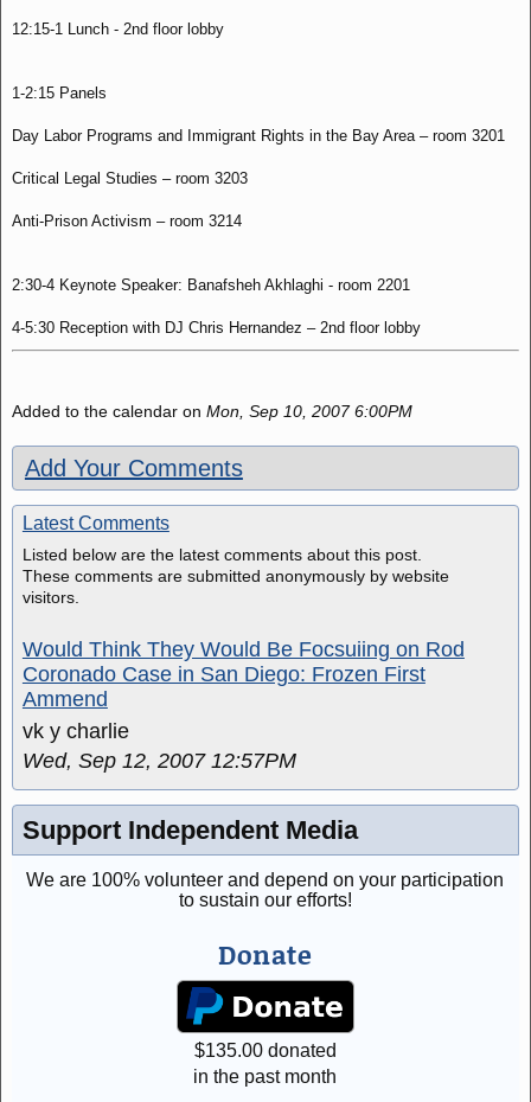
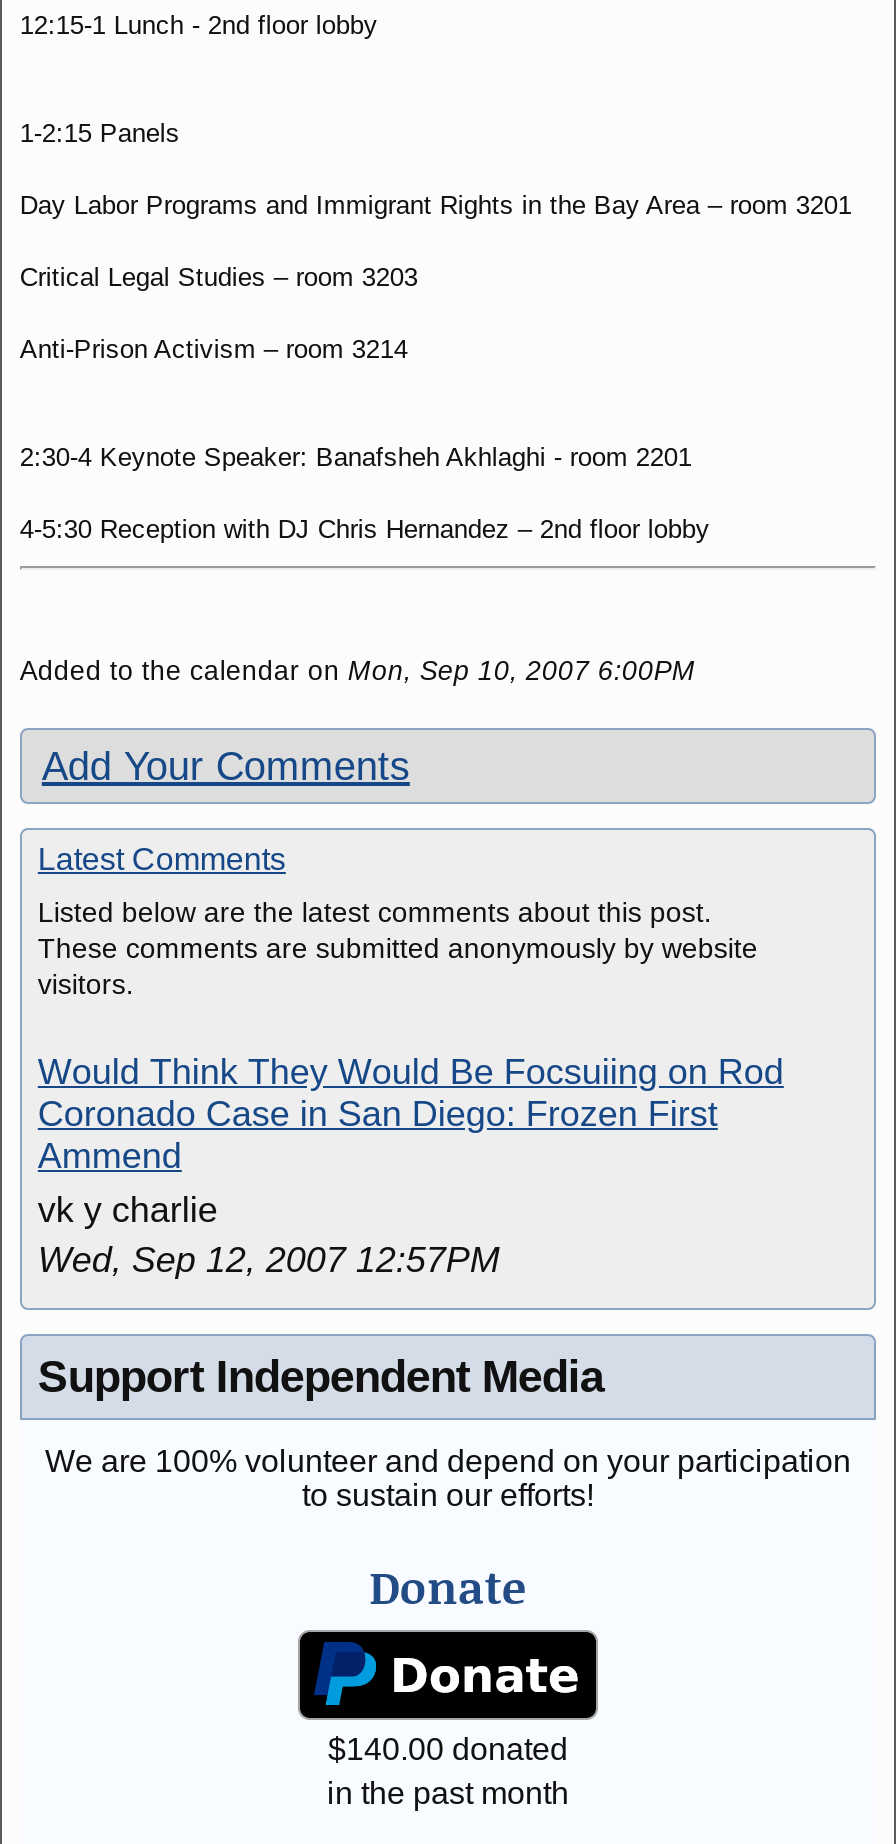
- $135.00 donated
+ $140.00 donated
